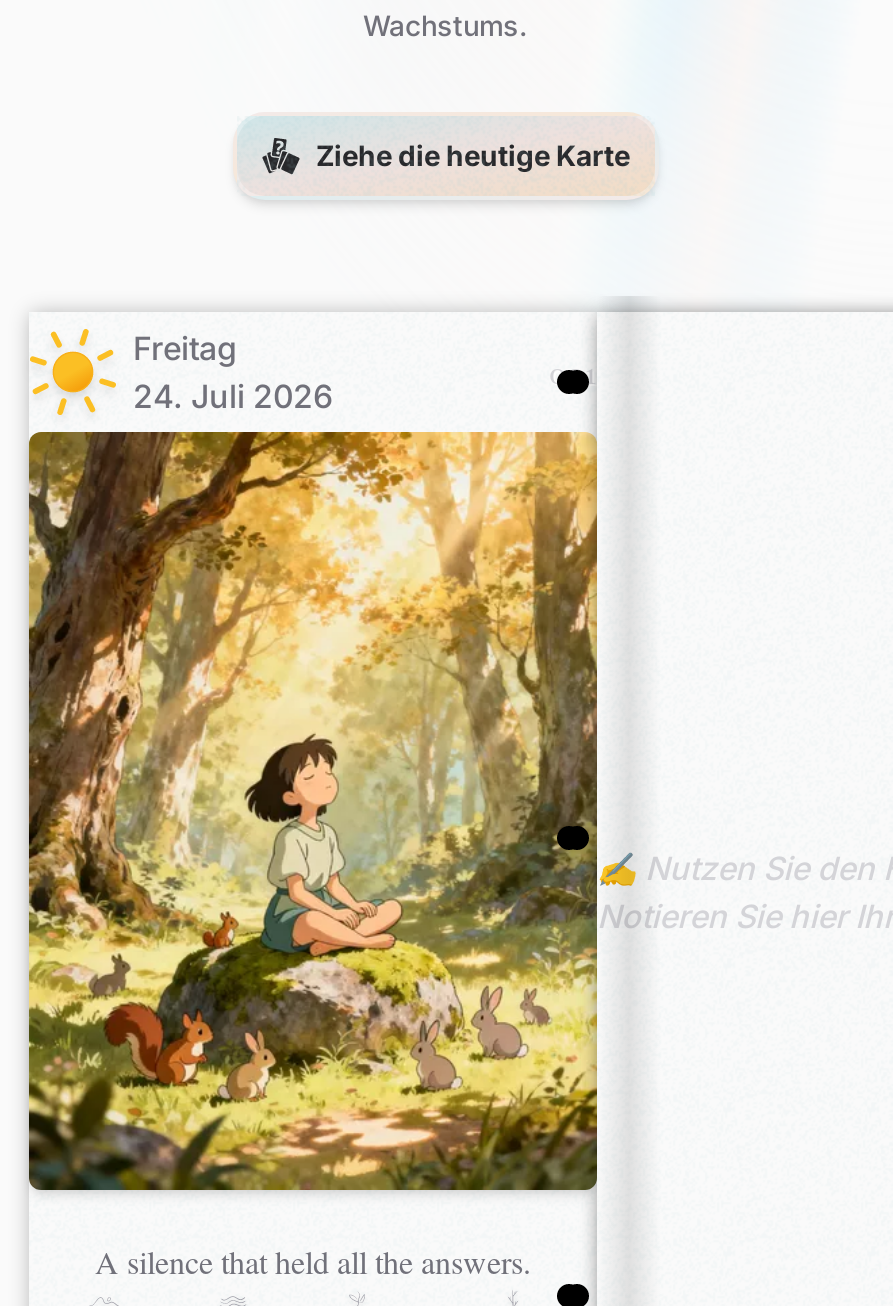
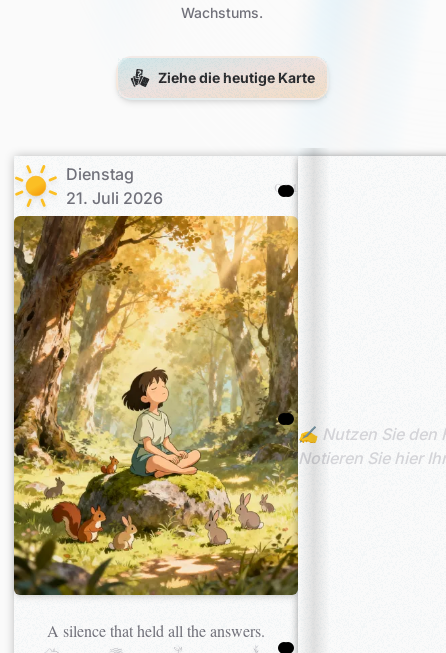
- Freitag
- 24. Juli 2026
+ Dienstag
+ 21. Juli 2026
